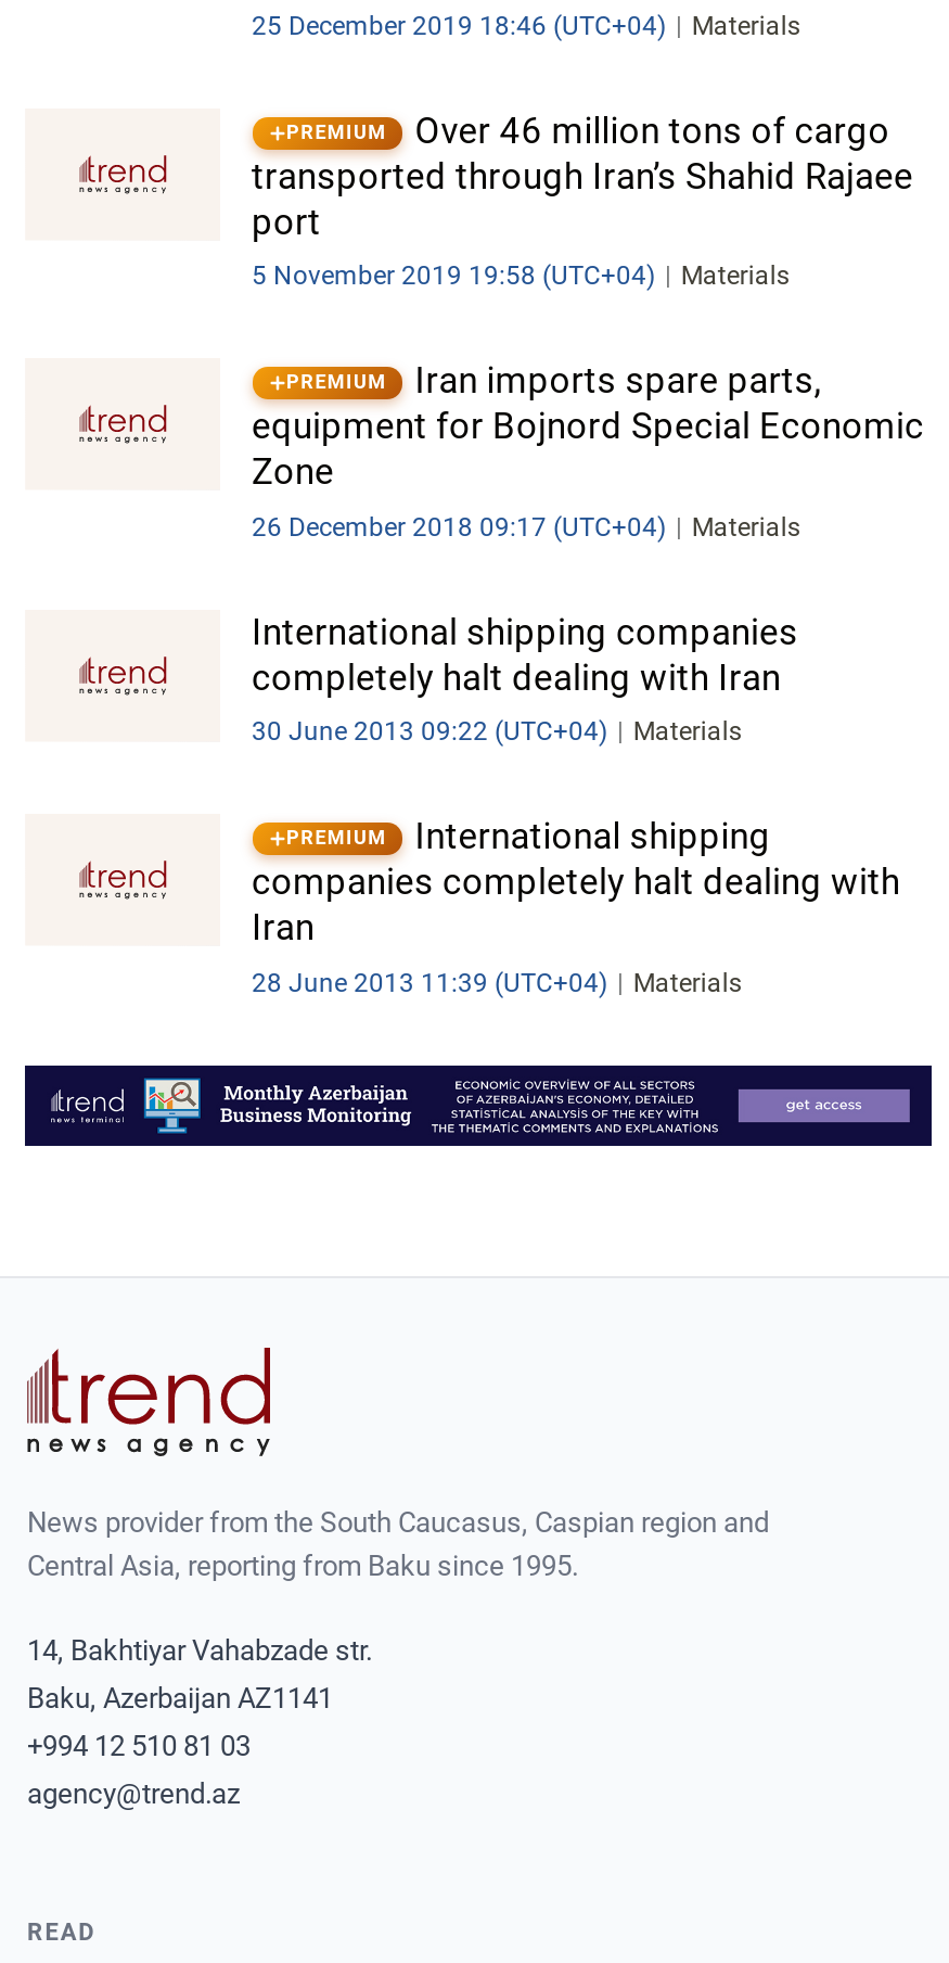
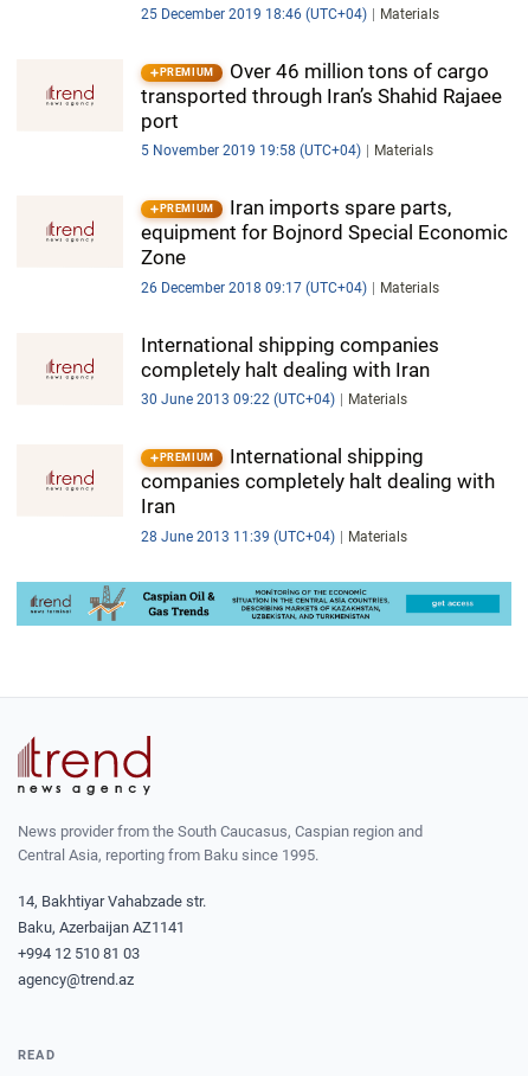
- [image]
+ [image]
